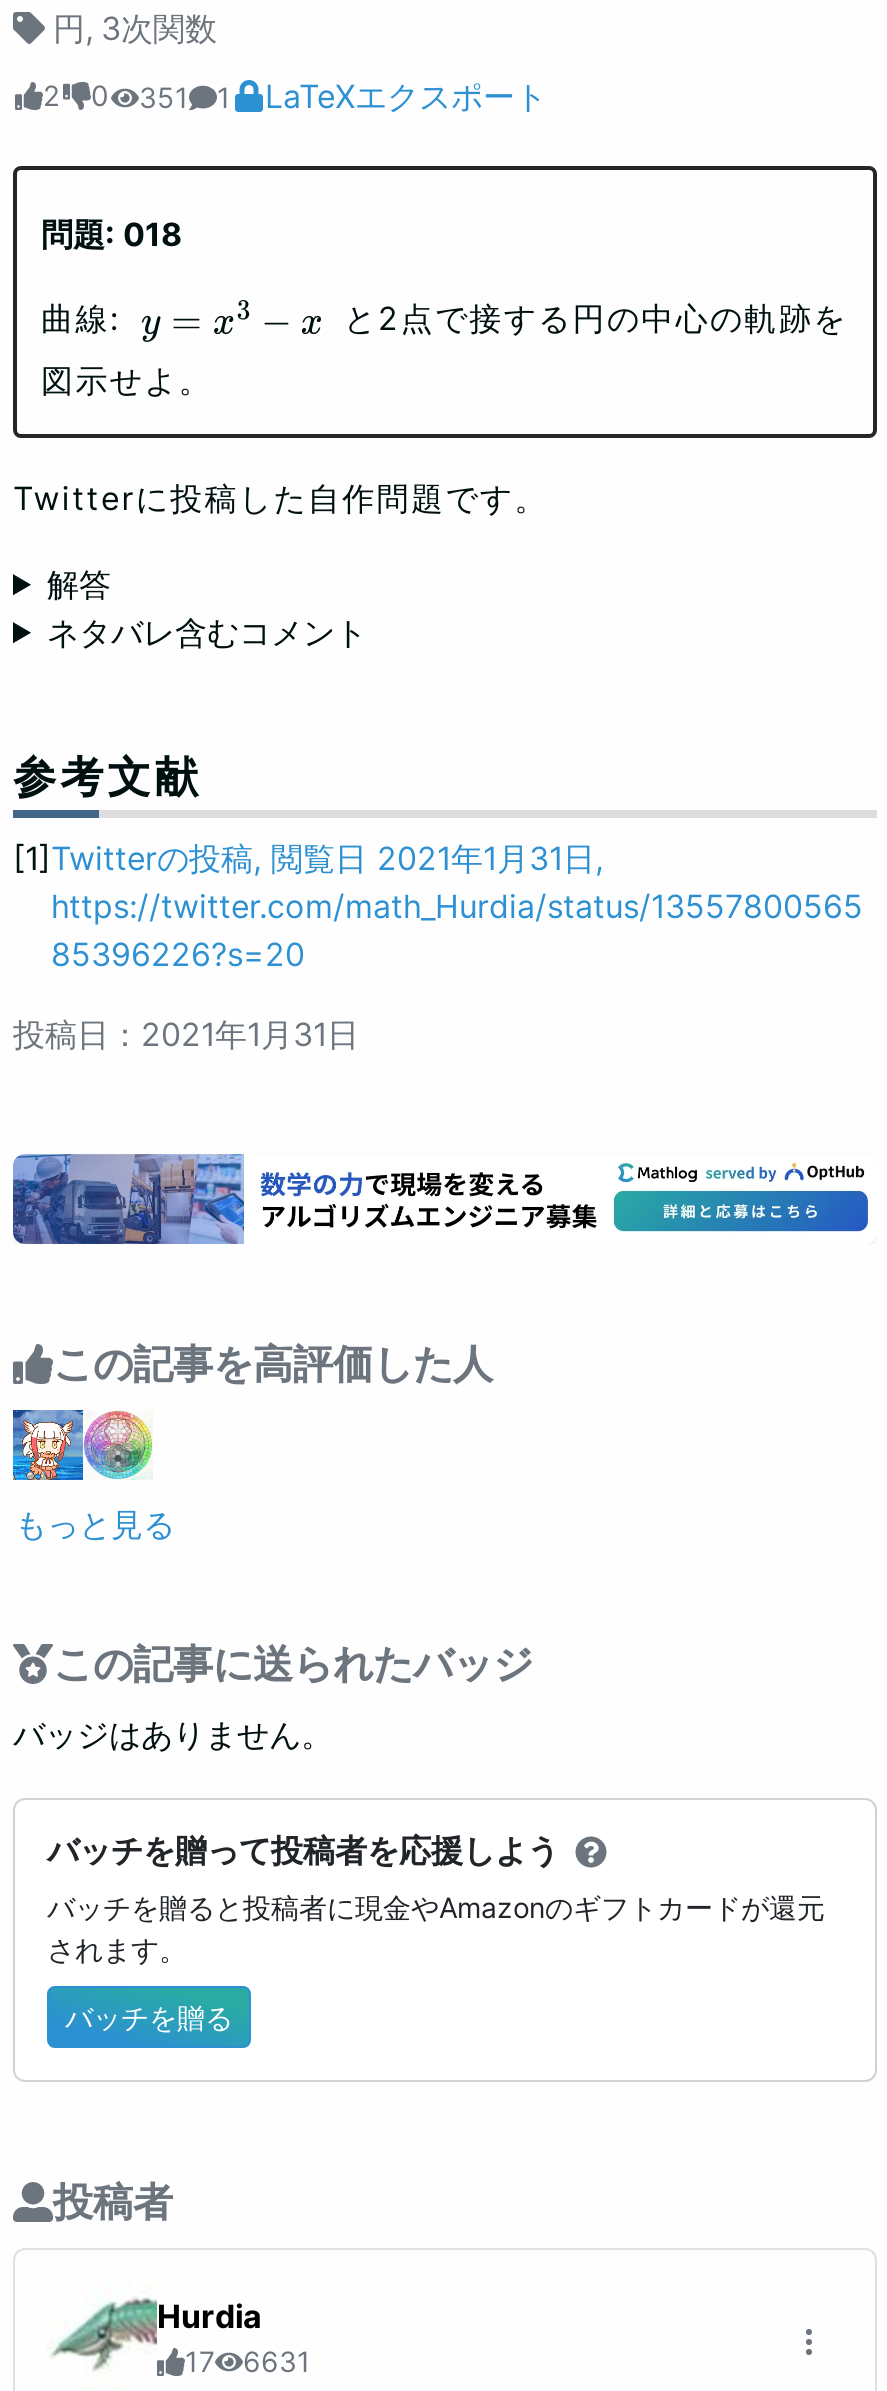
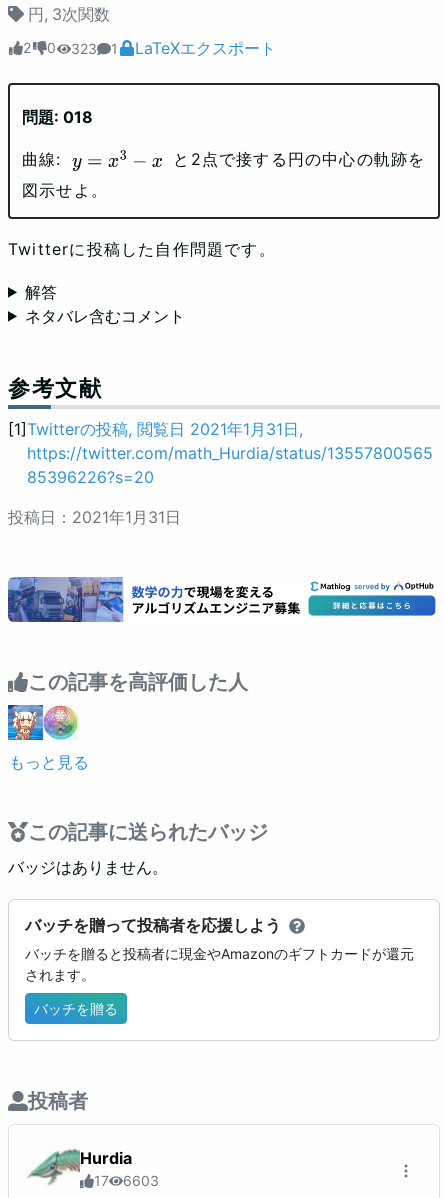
- 2 0 351 1 LaTeXエクスポート
+ 2 0 323 1 LaTeXエクスポート

- 6631
+ 6603
